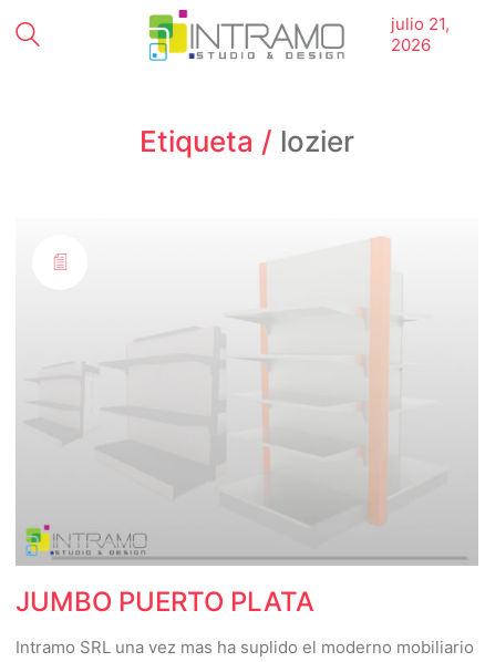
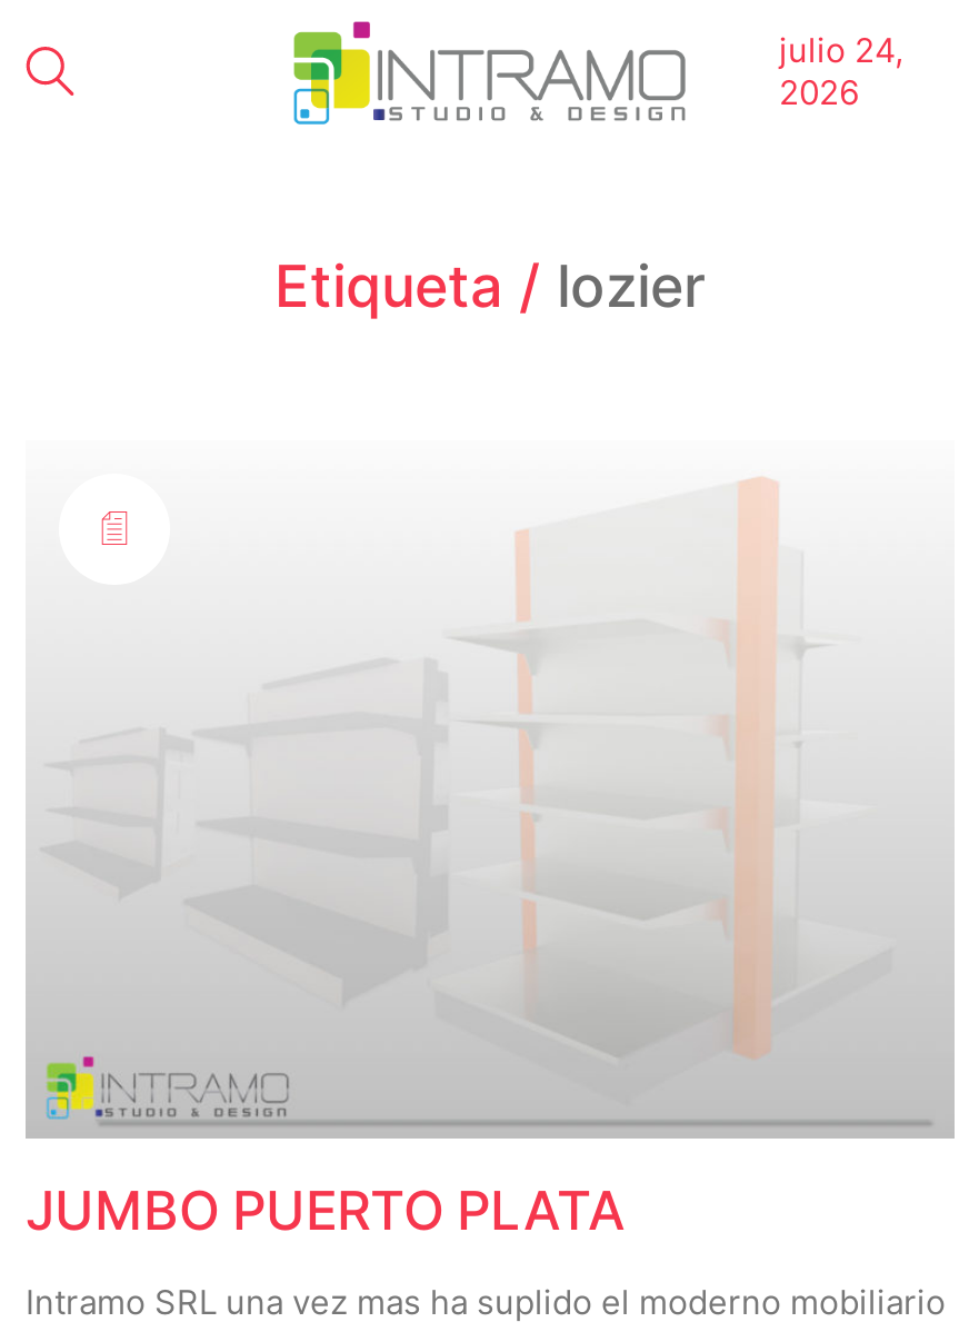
- julio 21,
+ julio 24,
